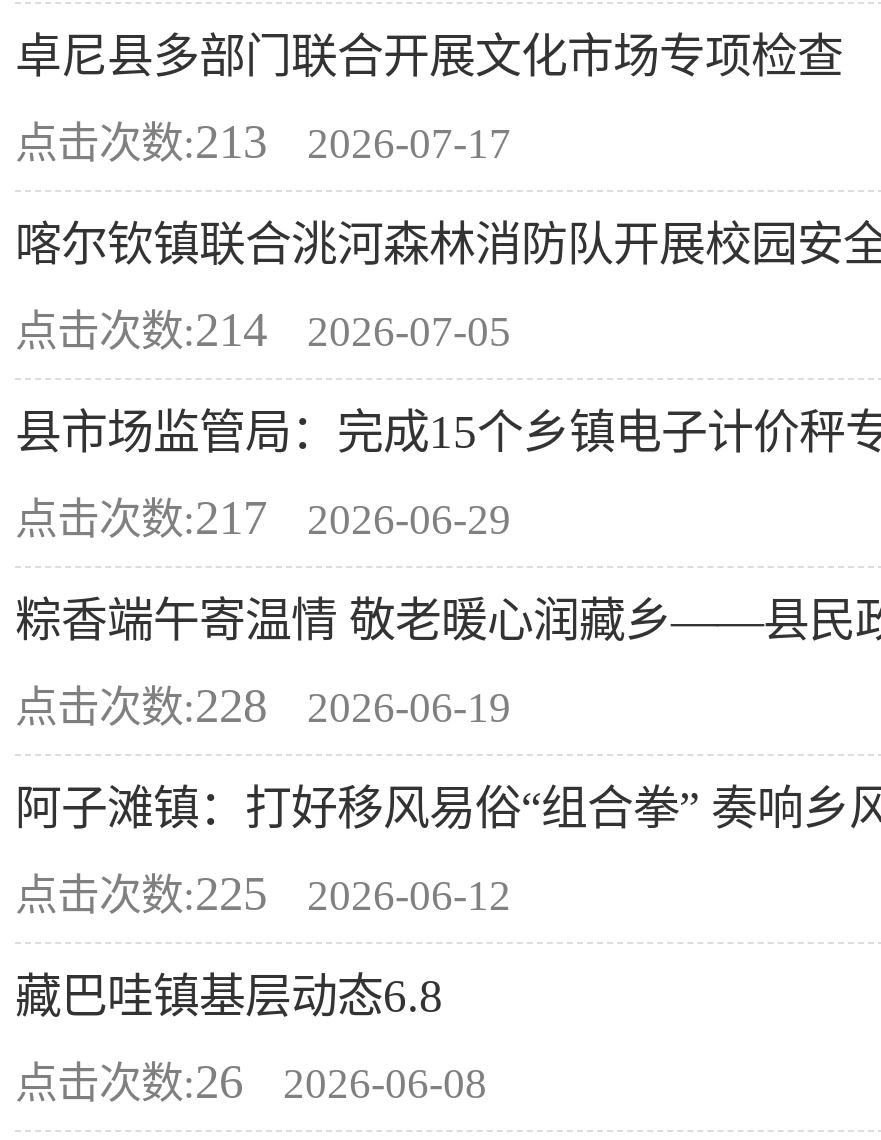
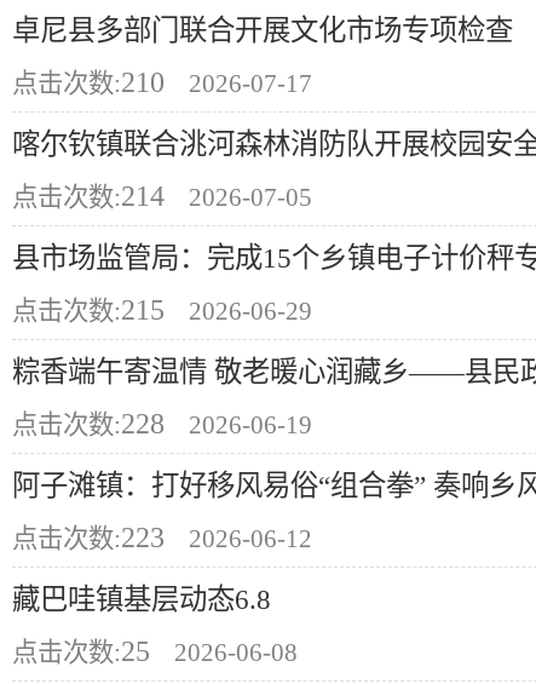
- 点击次数:213 2026-07-17
+ 点击次数:210 2026-07-17

- 点击次数:217 2026-06-29
+ 点击次数:215 2026-06-29

- 点击次数:225 2026-06-12
+ 点击次数:223 2026-06-12

- 点击次数:26 2026-06-08
+ 点击次数:25 2026-06-08
